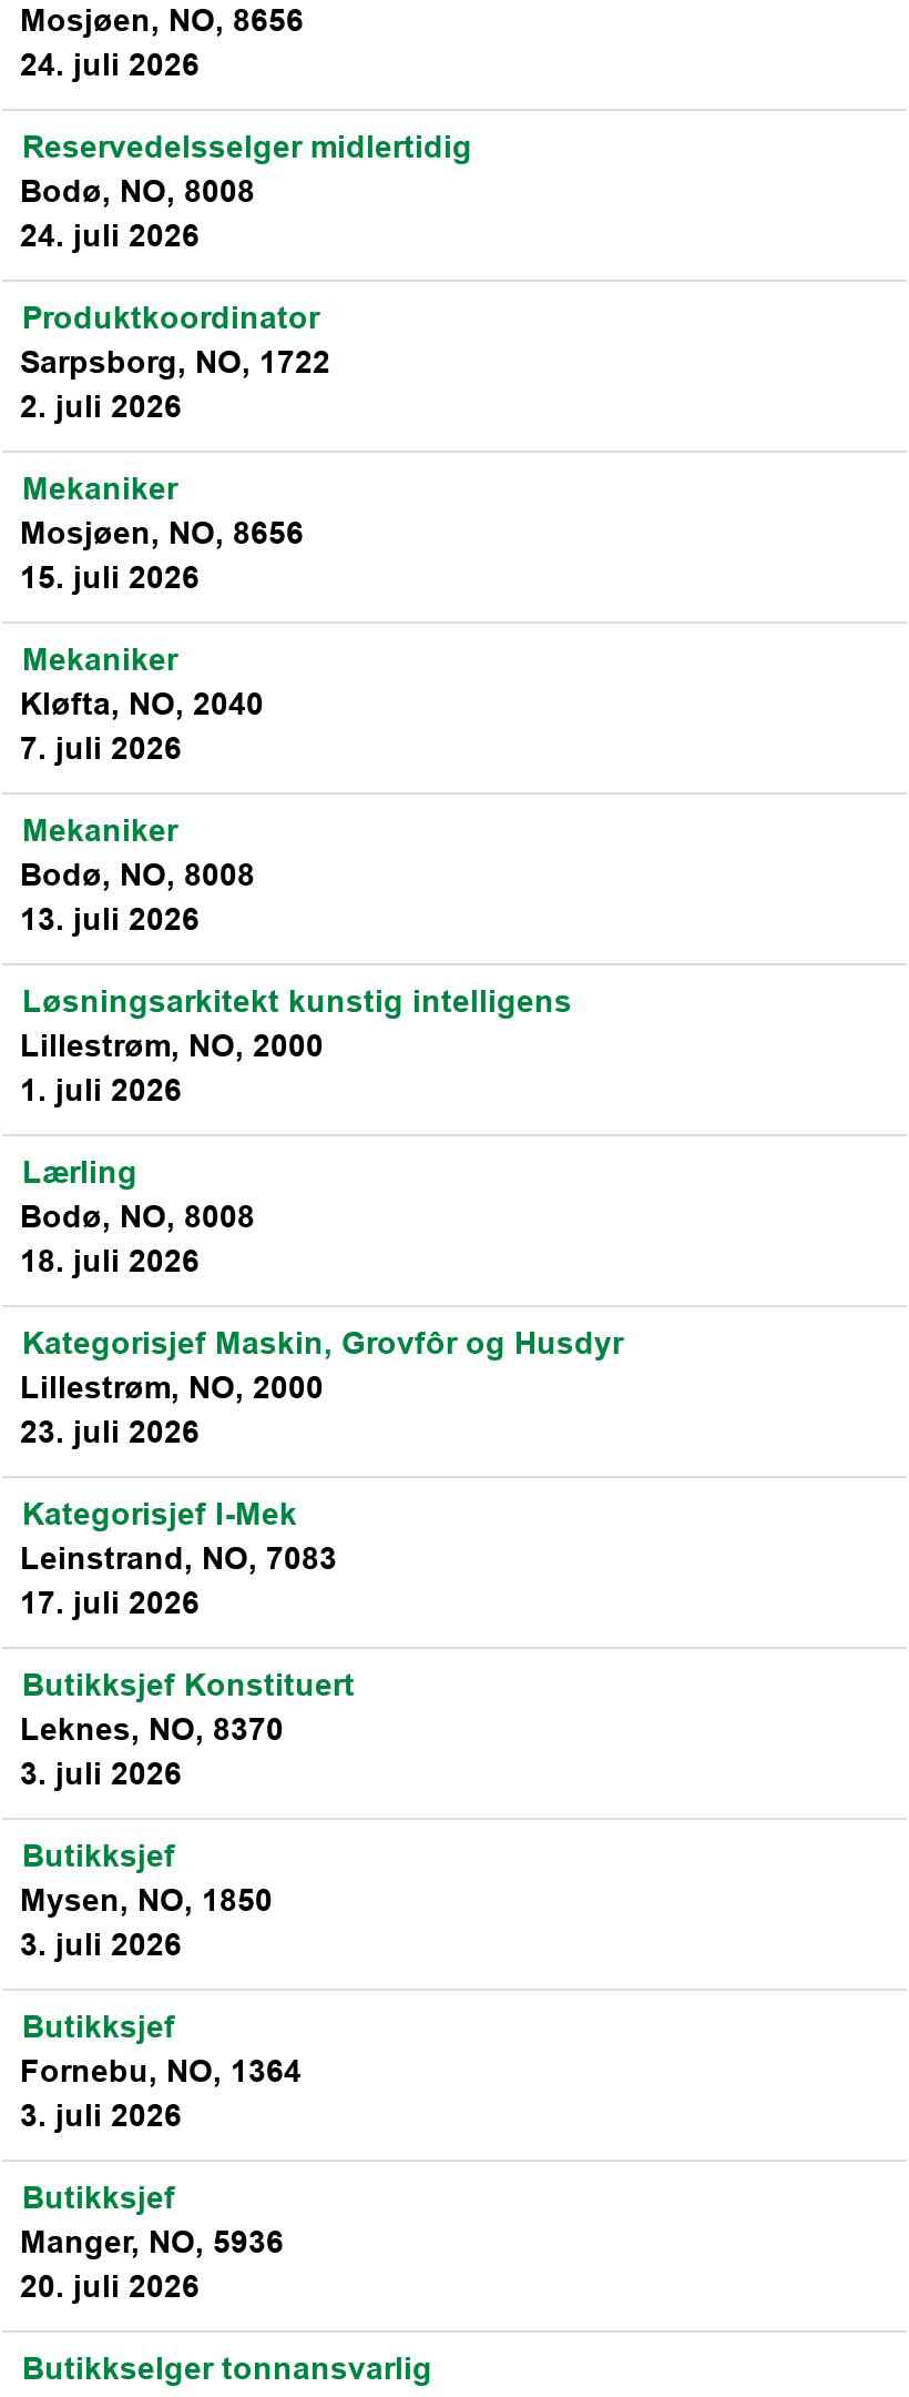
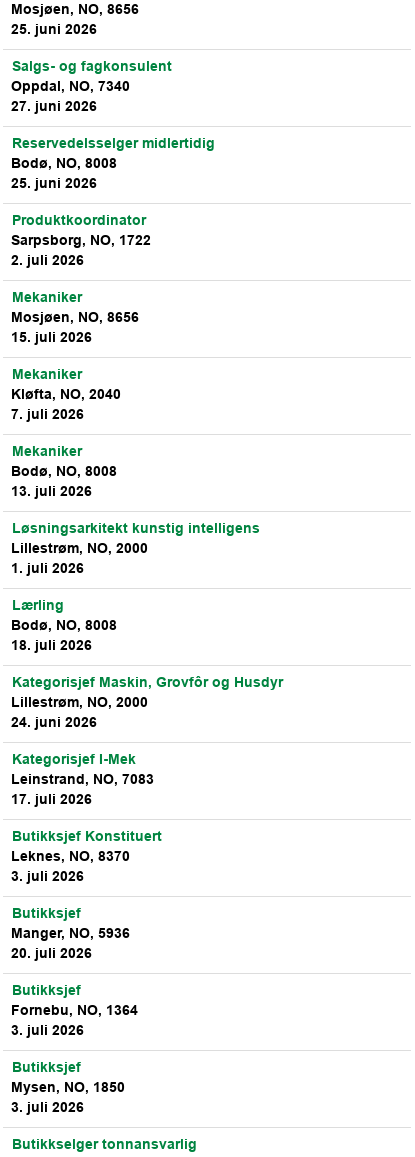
- 24. juli 2026
+ 25. juni 2026
+ Salgs- og fagkonsulent
+ Oppdal, NO, 7340
+ 27. juni 2026

- 24. juli 2026
+ 25. juni 2026

- 23. juli 2026
+ 24. juni 2026

- Mysen, NO, 1850
+ Manger, NO, 5936

- 3. juli 2026
+ 20. juli 2026

- Manger, NO, 5936
+ Mysen, NO, 1850

- 20. juli 2026
+ 3. juli 2026
